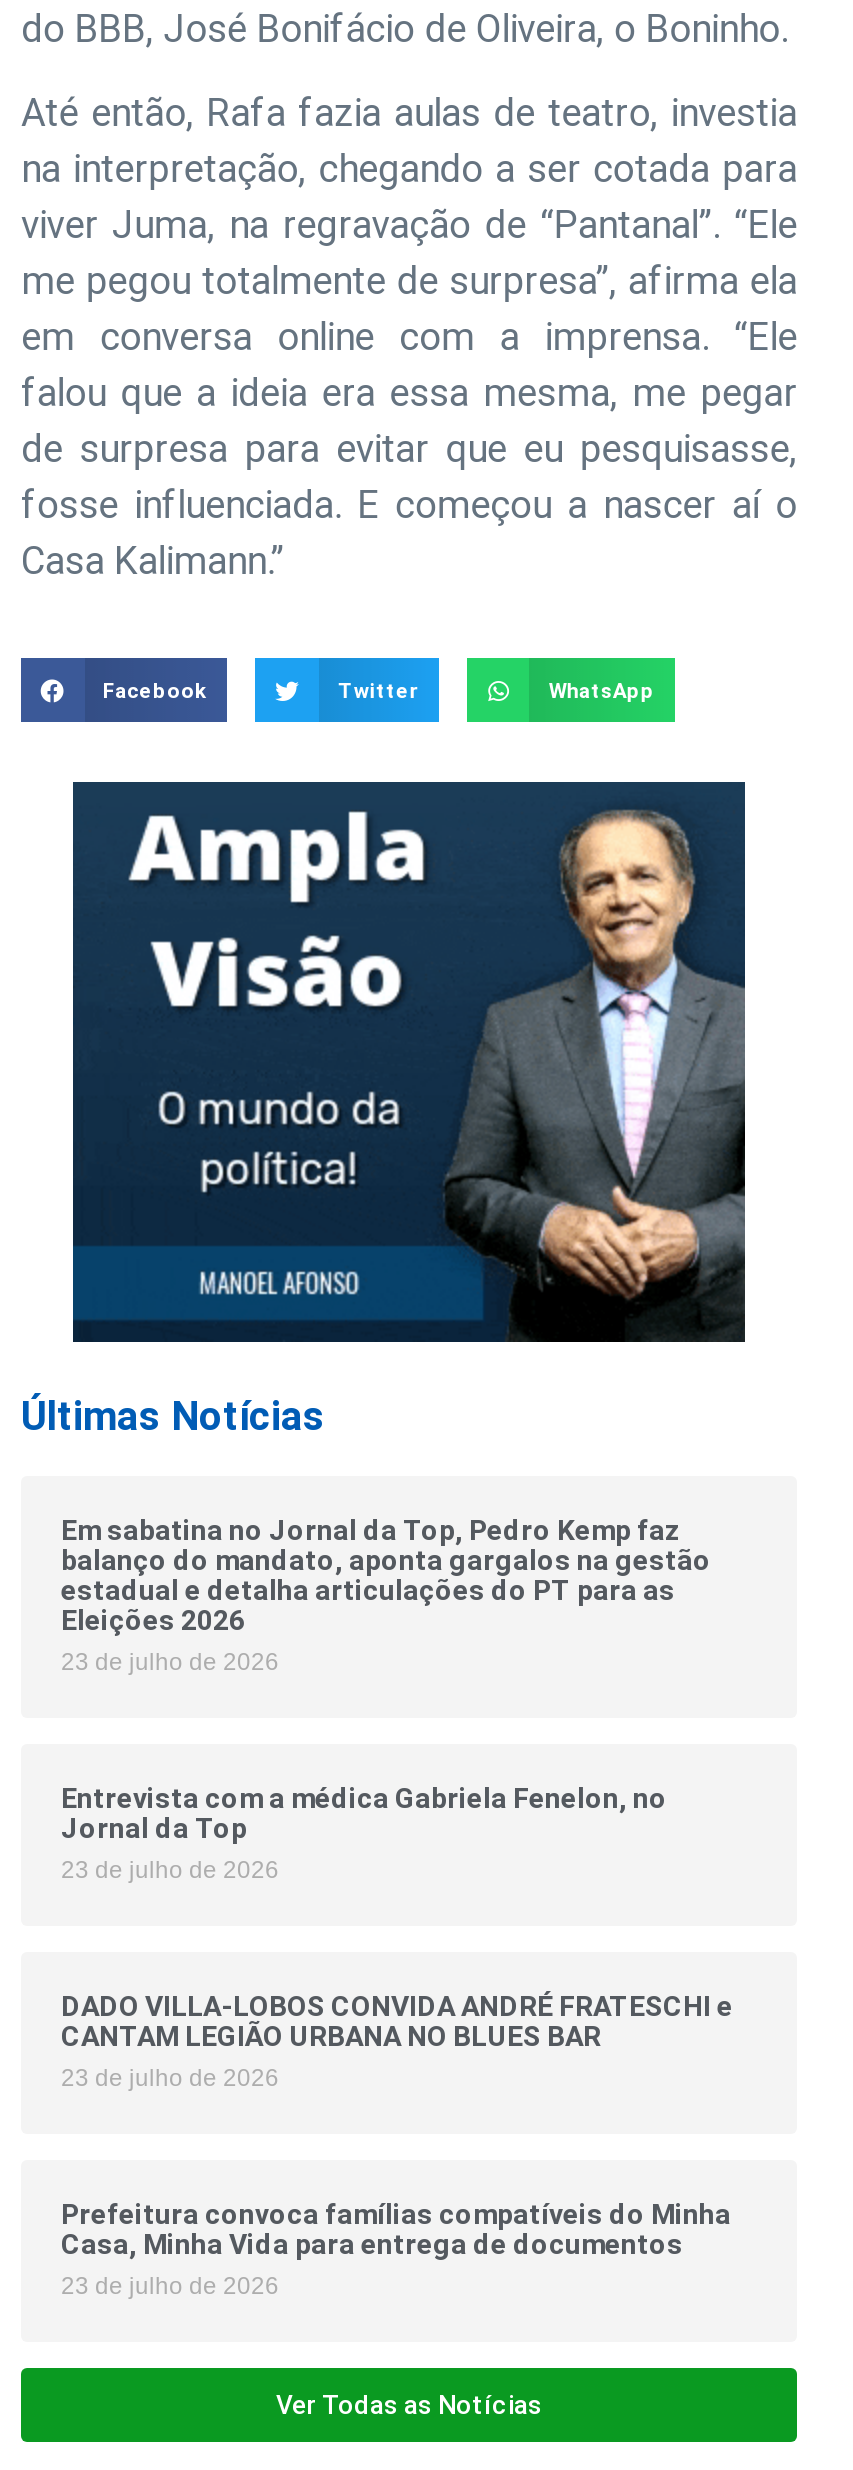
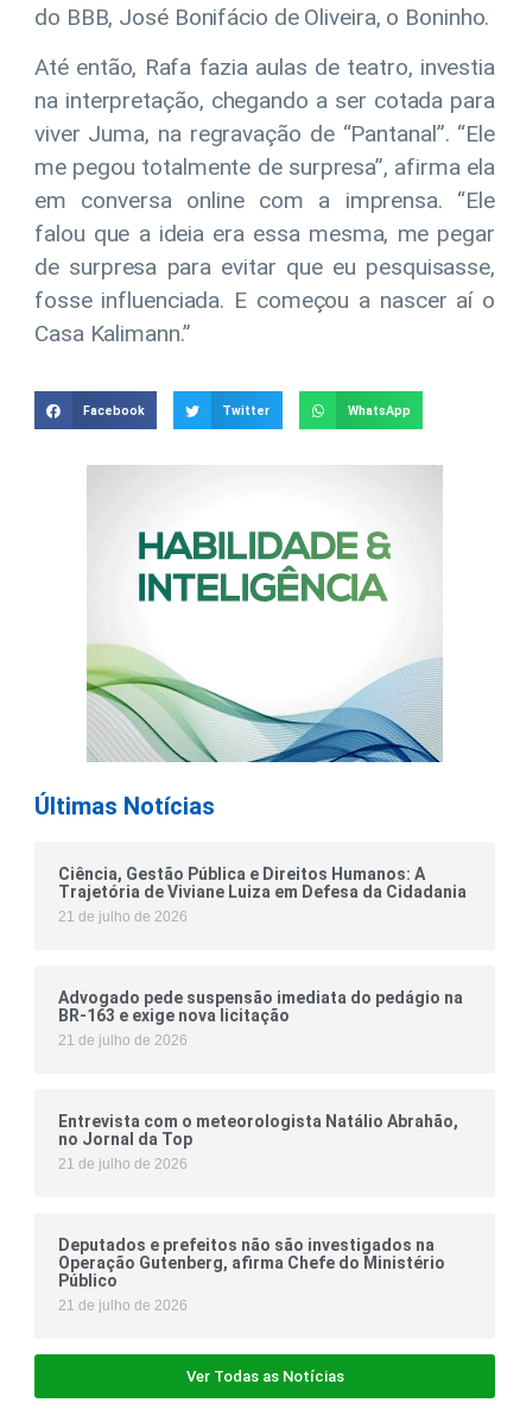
- [image]
+ [image]

- Em sabatina no Jornal da Top, Pedro Kemp faz
- balanço do mandato, aponta gargalos na gestão
- estadual e detalha articulações do PT para as
- Eleições 2026
- 23 de julho de 2026
+ Ciência, Gestão Pública e Direitos Humanos: A
+ Trajetória de Viviane Luiza em Defesa da Cidadania
+ 21 de julho de 2026

- Entrevista com a médica Gabriela Fenelon, no
- Jornal da Top
- 23 de julho de 2026
+ Advogado pede suspensão imediata do pedágio na
+ BR-163 e exige nova licitação
+ 21 de julho de 2026

- DADO VILLA-LOBOS CONVIDA ANDRÉ FRATESCHI e
- CANTAM LEGIÃO URBANA NO BLUES BAR
- 23 de julho de 2026
+ Entrevista com o meteorologista Natálio Abrahão,
+ no Jornal da Top
+ 21 de julho de 2026

- Prefeitura convoca famílias compatíveis do Minha
- Casa, Minha Vida para entrega de documentos
- 23 de julho de 2026
+ Deputados e prefeitos não são investigados na
+ Operação Gutenberg, afirma Chefe do Ministério
+ Público
+ 21 de julho de 2026
